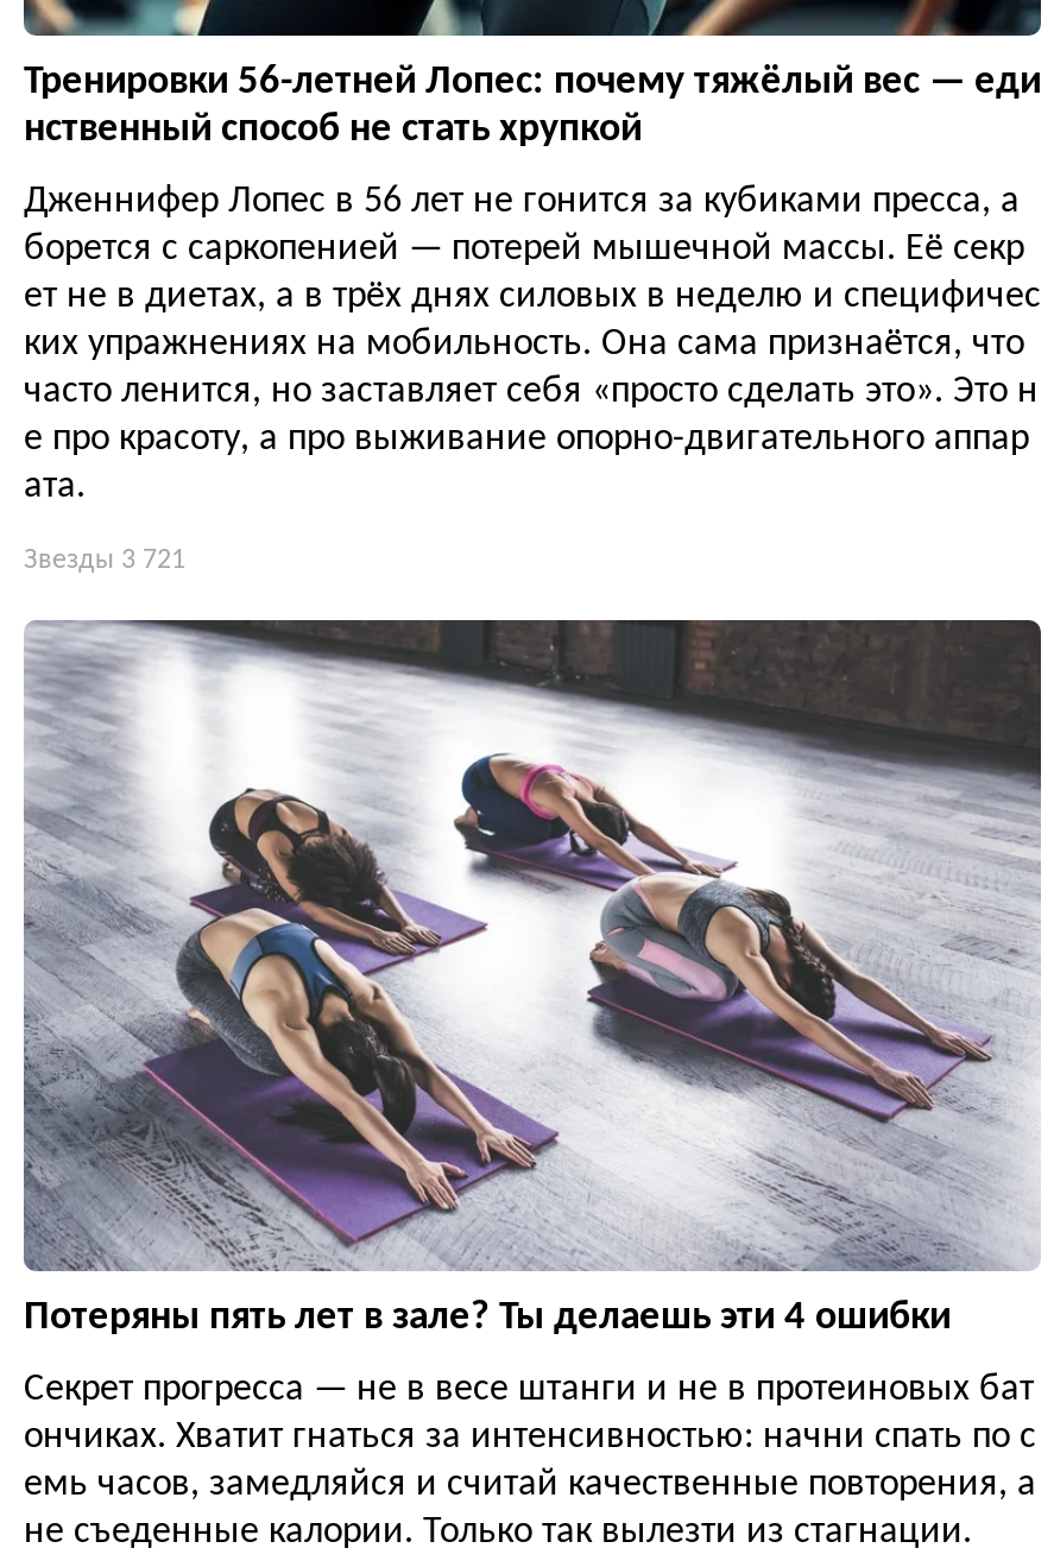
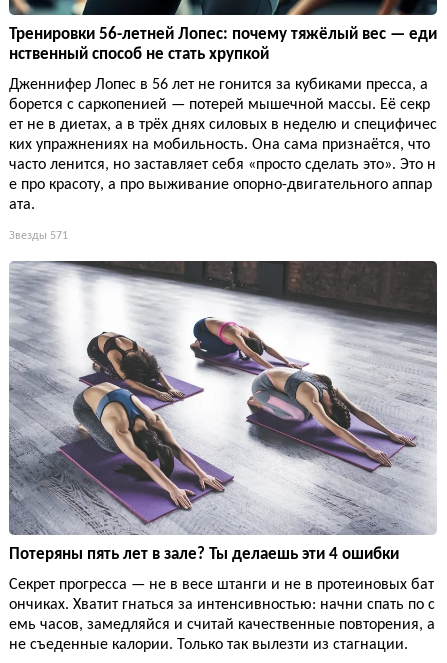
- Звезды 3 721
+ Звезды 571
